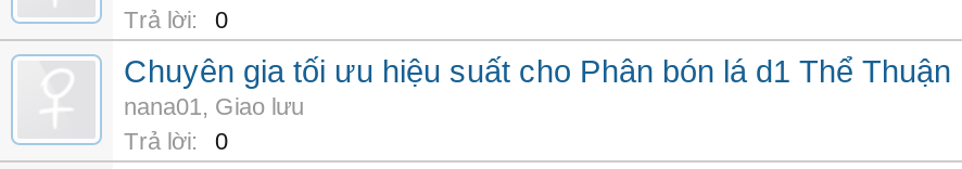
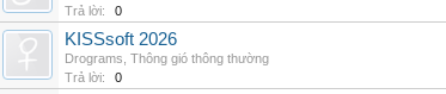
- Chuyên gia tối ưu hiệu suất cho Phân bón lá d1 Thể Thuận
- nana01, Giao lưu
+ KISSsoft 2026
+ Drograms, Thông gió thông thường
